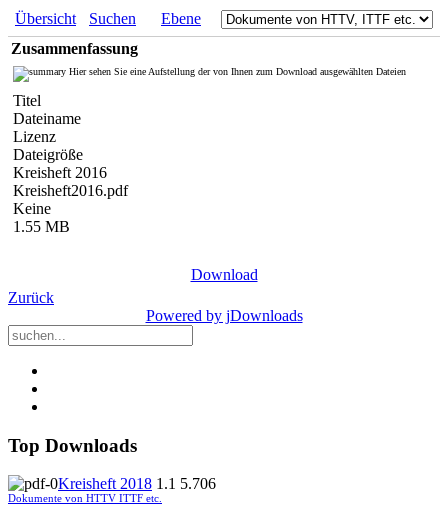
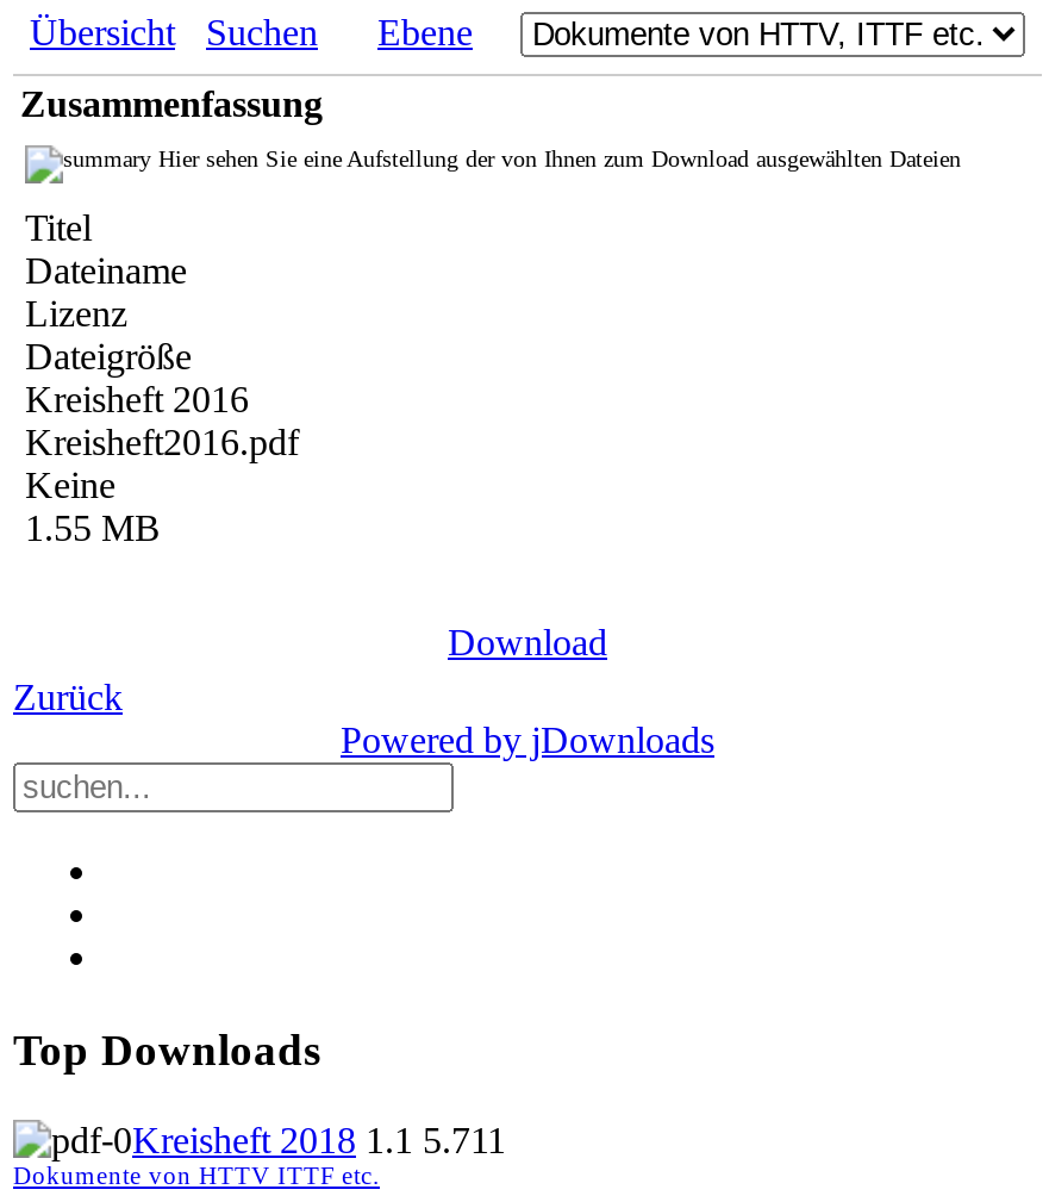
- Kreisheft 2018 1.1 5.706
+ Kreisheft 2018 1.1 5.711
